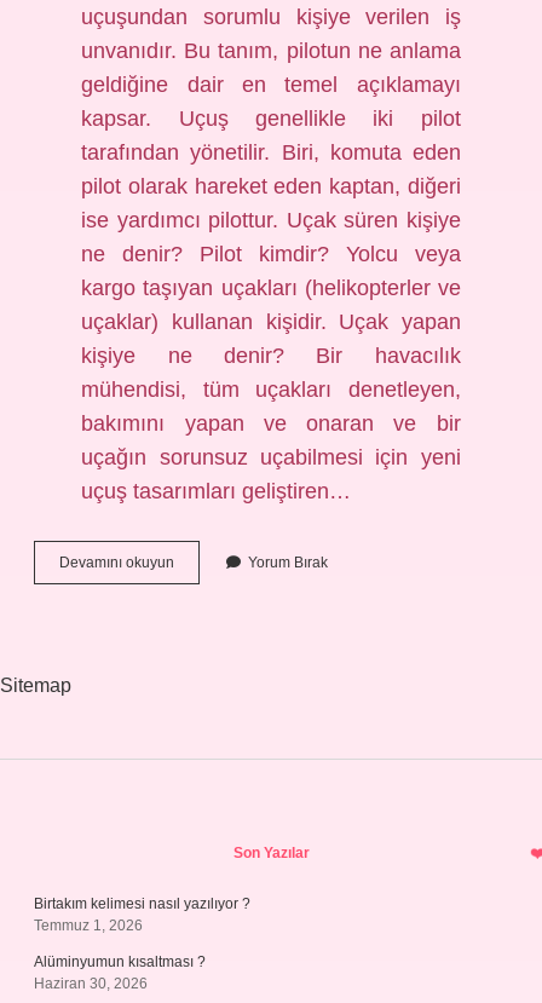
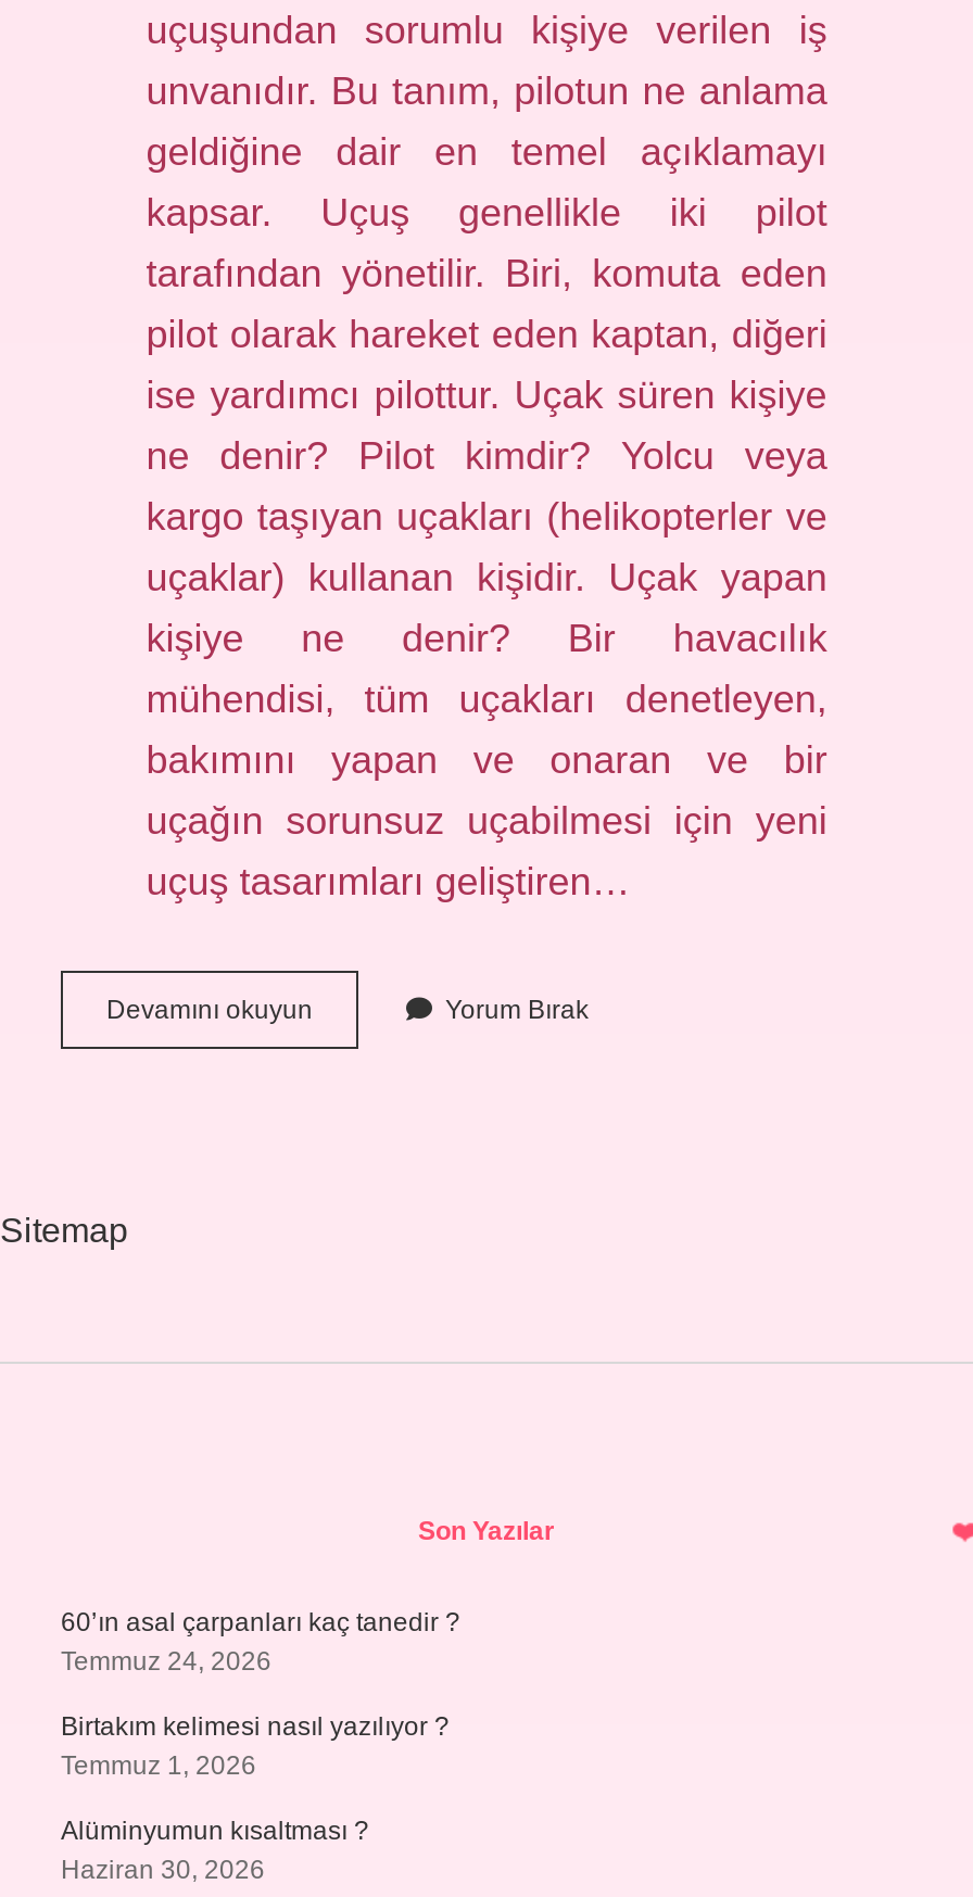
+ 60’ın asal çarpanları kaç tanedir ?
+ Temmuz 24, 2026
